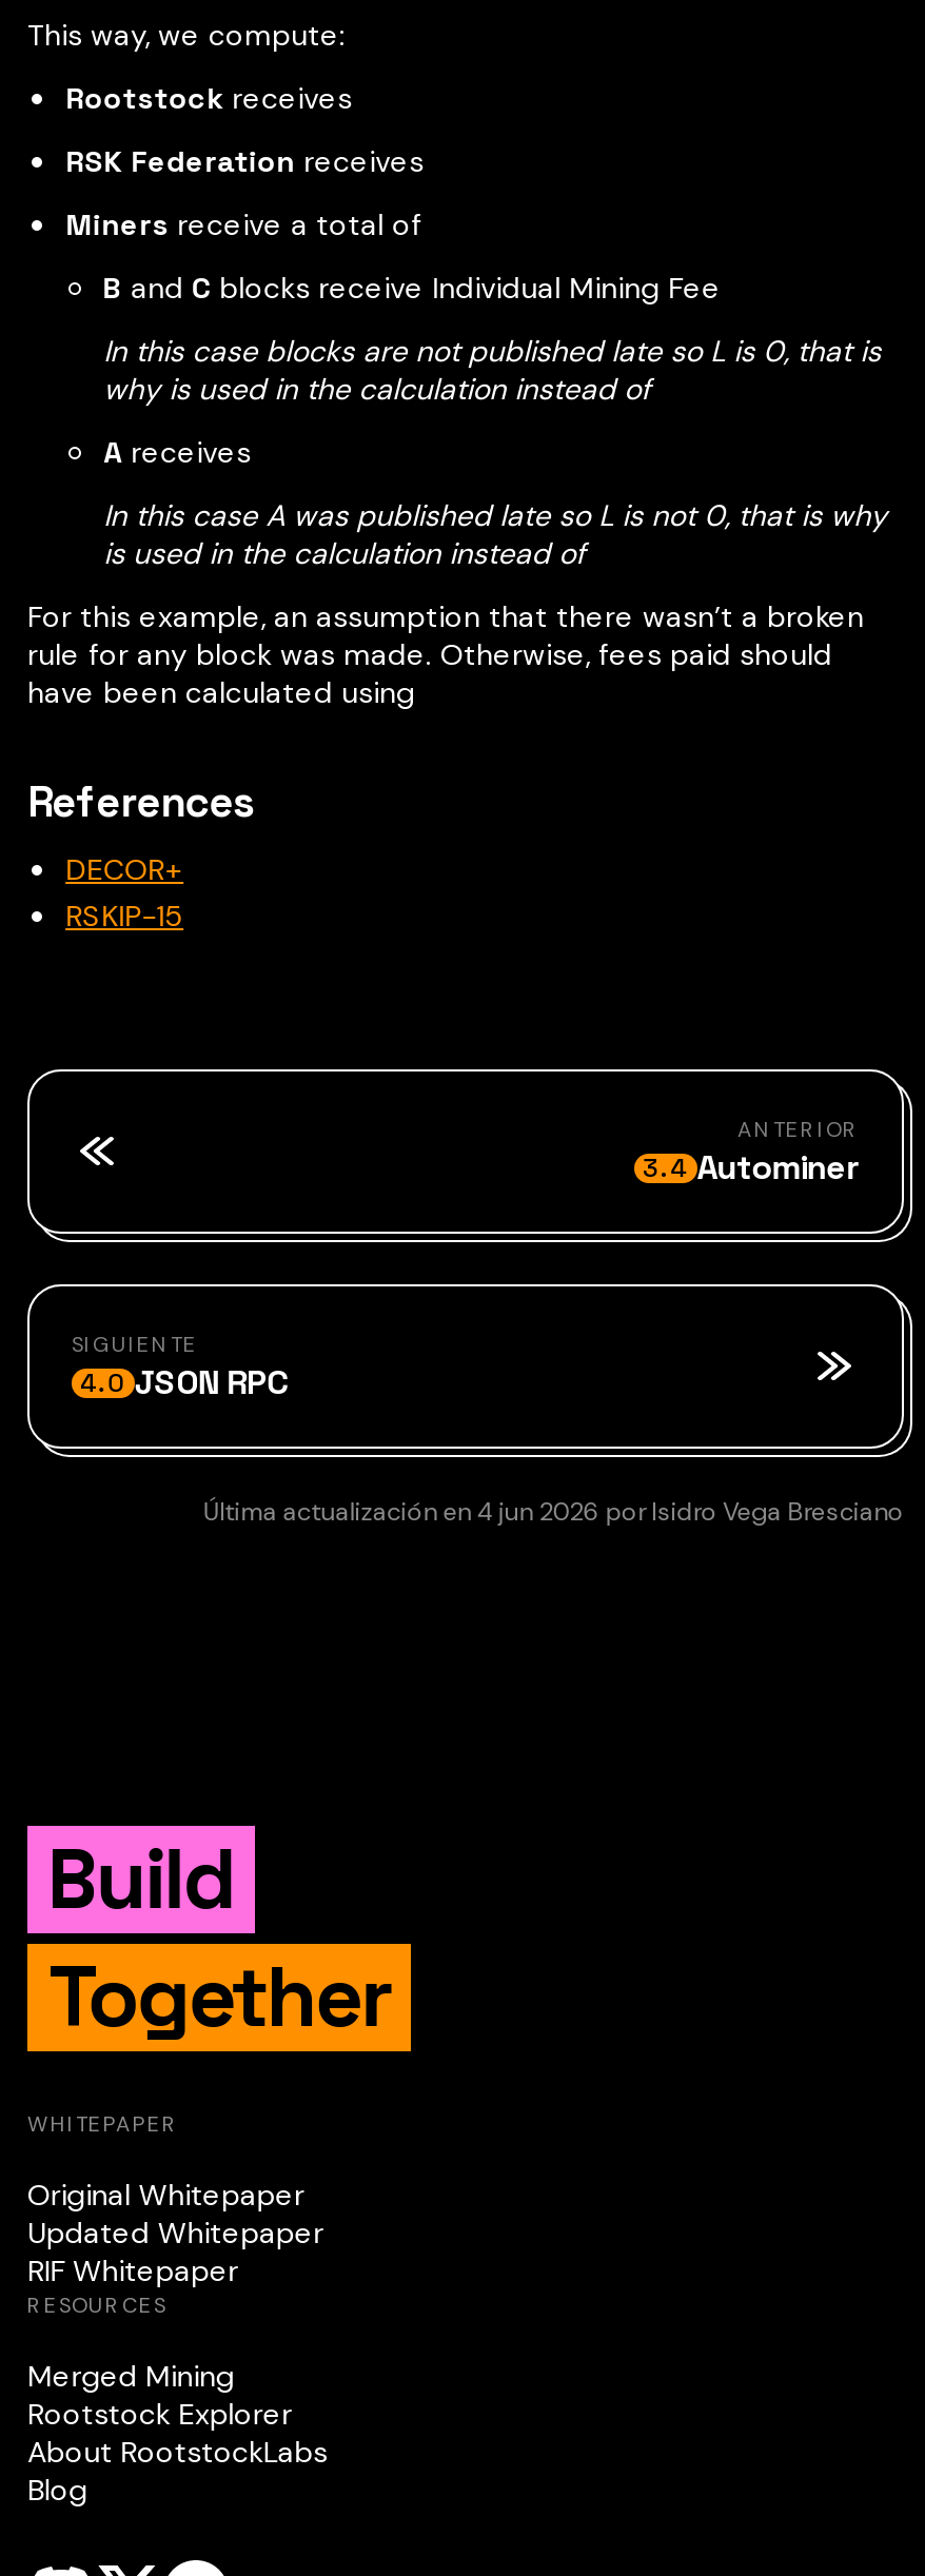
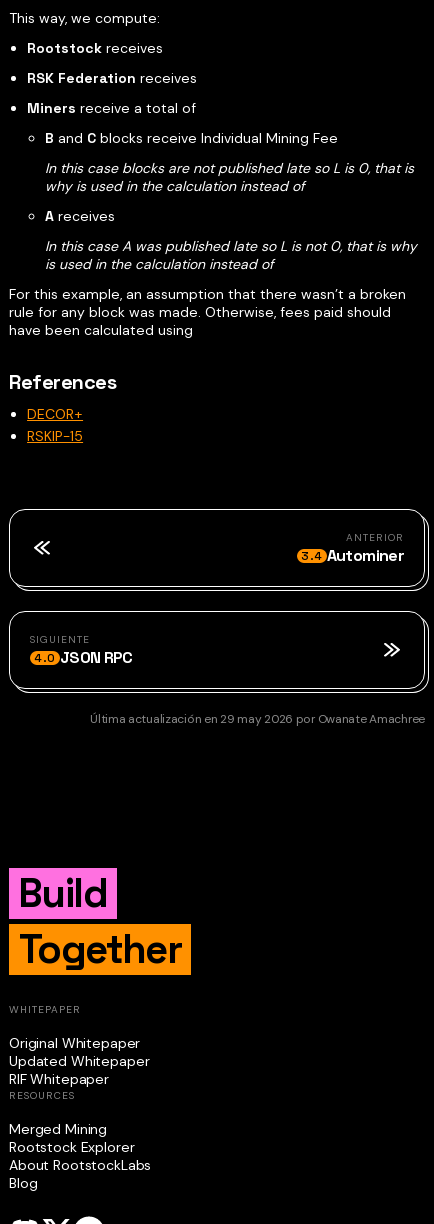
- Última actualización en 4 jun 2026 por Isidro Vega Bresciano
+ Última actualización en 29 may 2026 por Owanate Amachree
